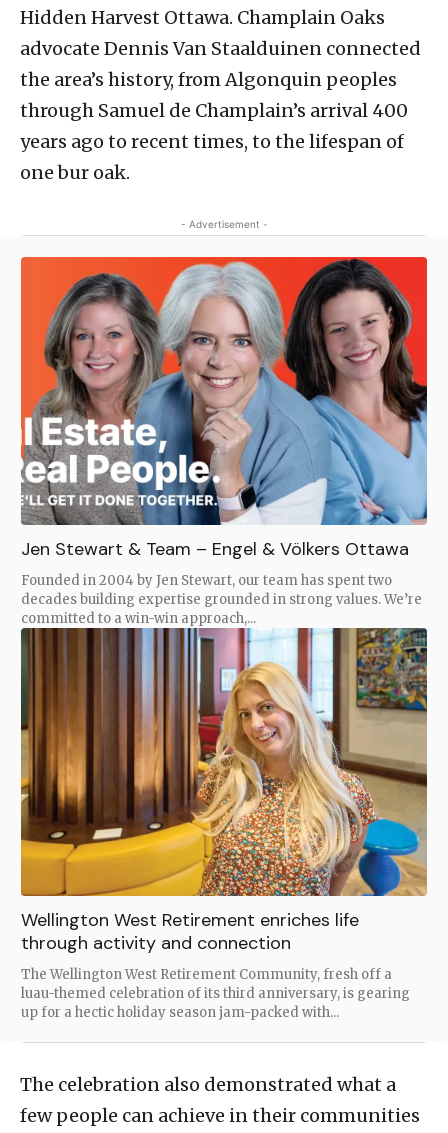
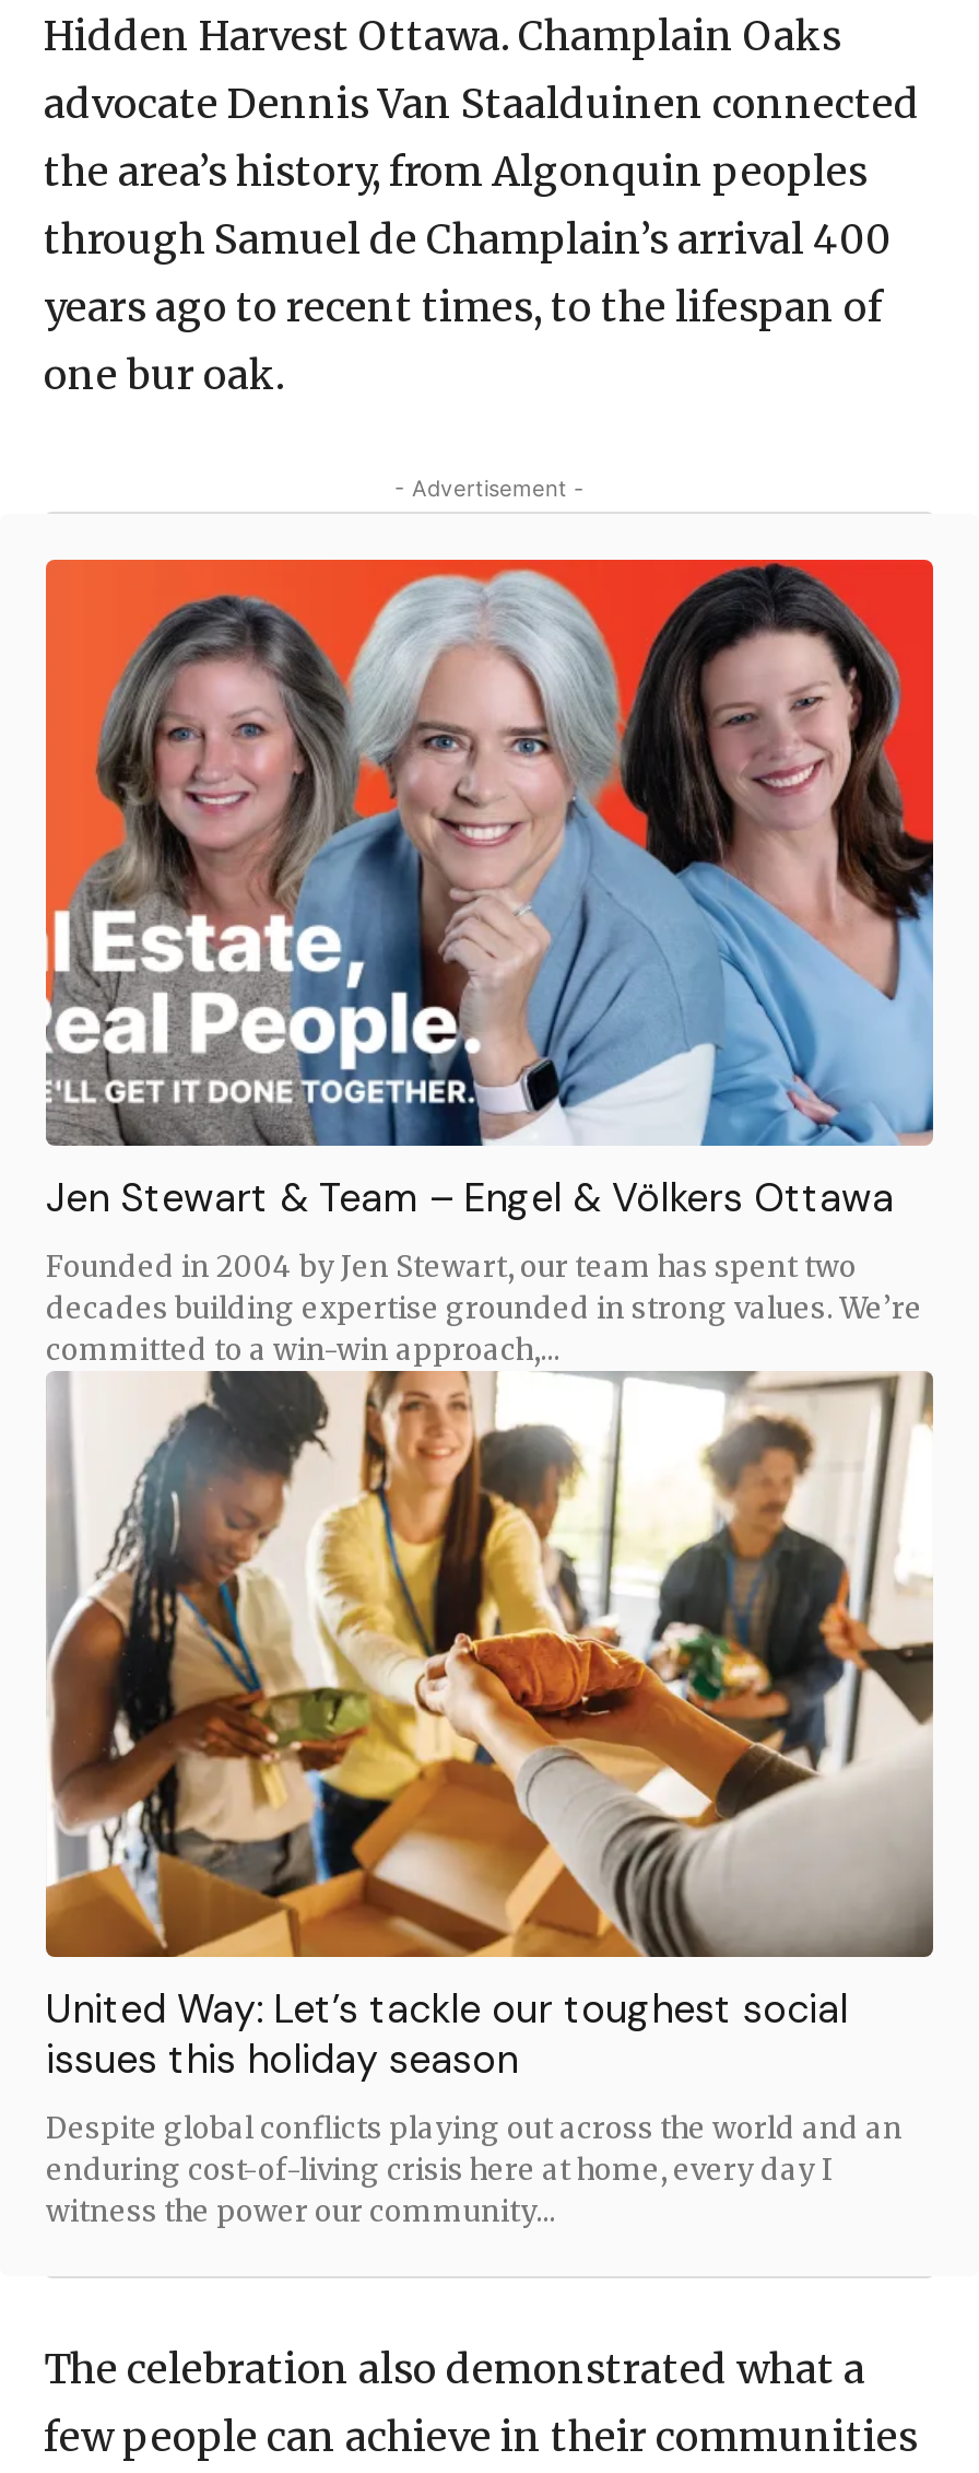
- [image]
- Wellington West Retirement enriches life
- through activity and connection
+ [image]
+ United Way: Let’s tackle our toughest social
+ issues this holiday season

- The Wellington West Retirement Community, fresh off a
- luau-themed celebration of its third anniversary, is gearing
- up for a hectic holiday season jam-packed with...
+ Despite global conflicts playing out across the world and an
+ enduring cost-of-living crisis here at home, every day I
+ witness the power our community...
